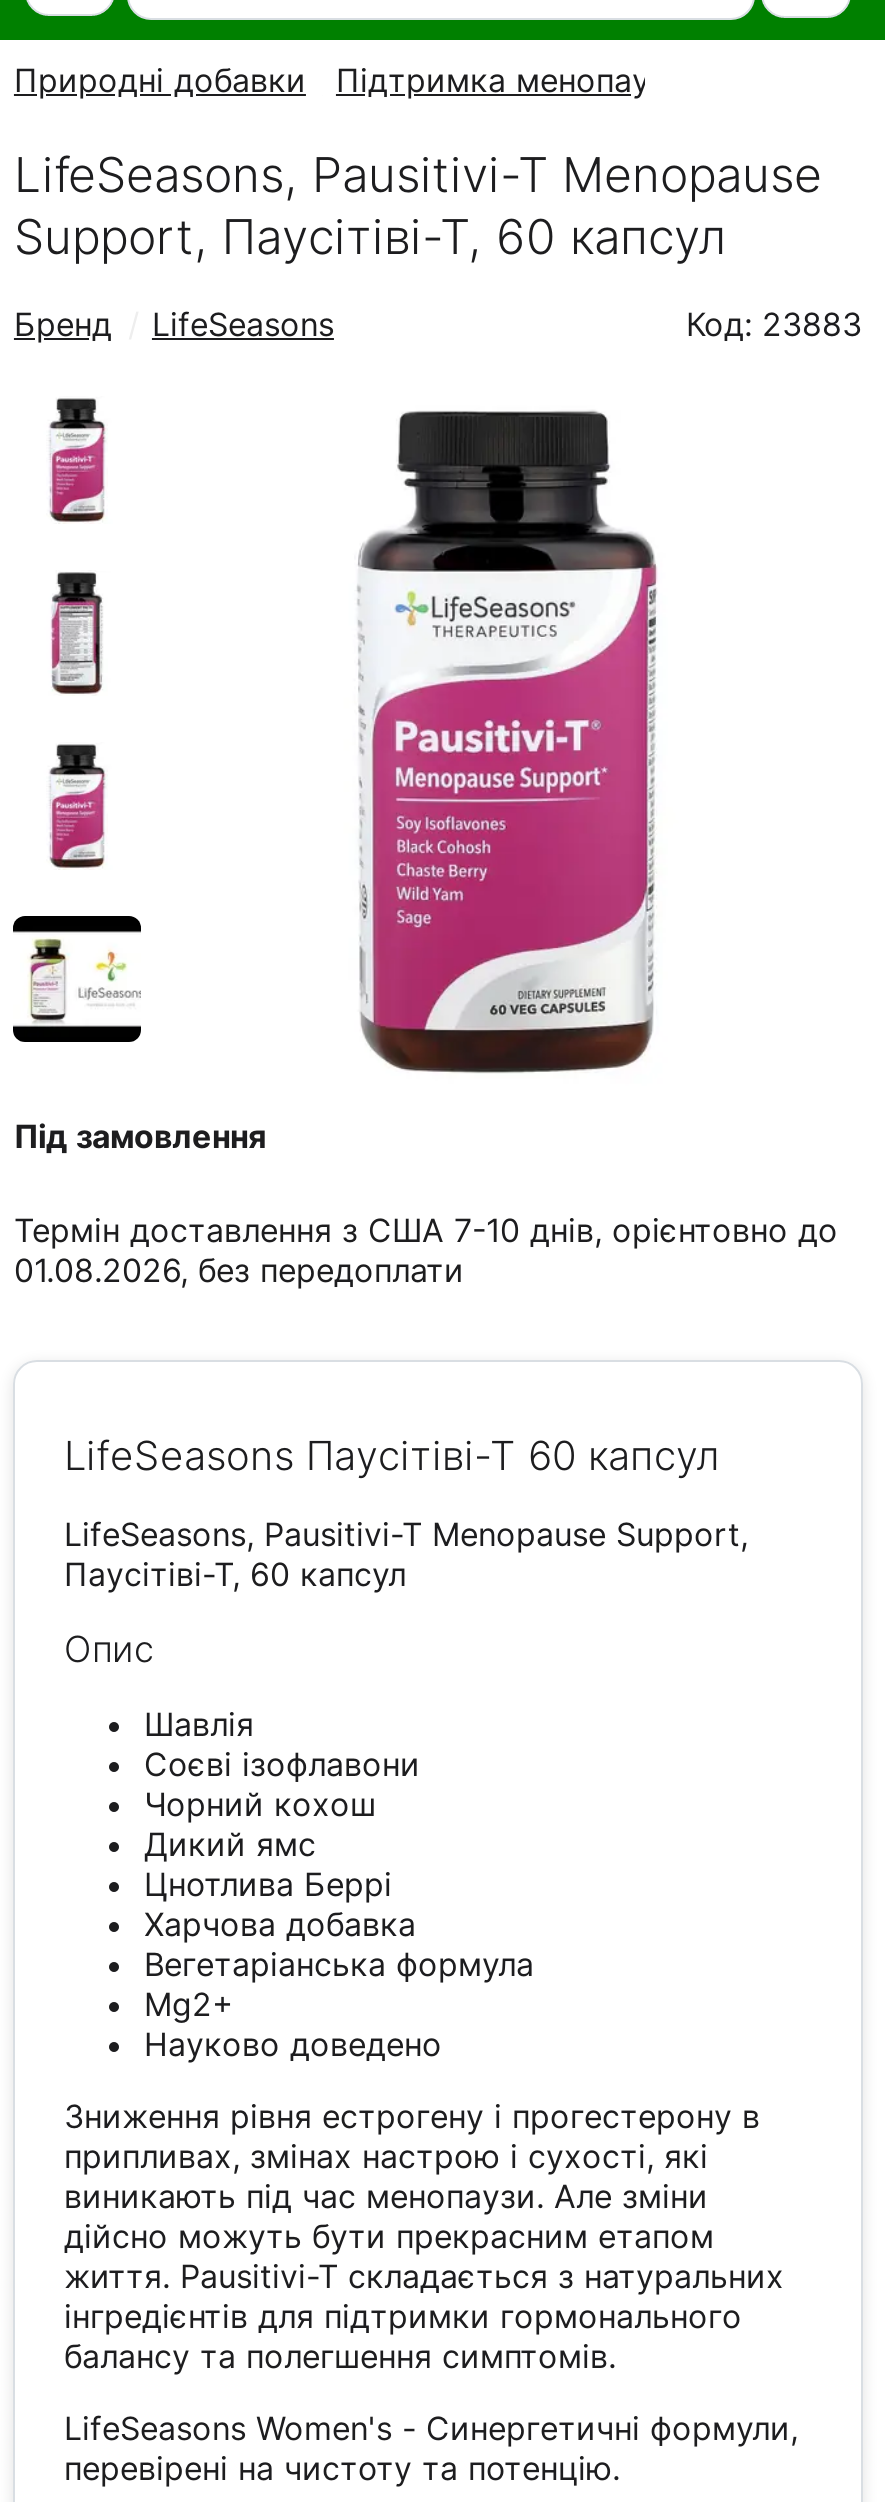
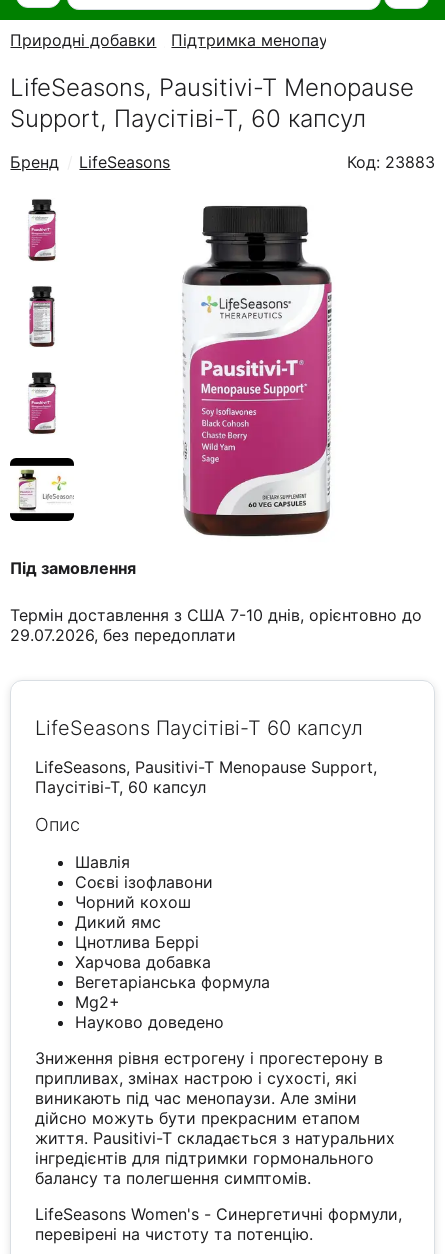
- 01.08.2026, без передоплати
+ 29.07.2026, без передоплати
